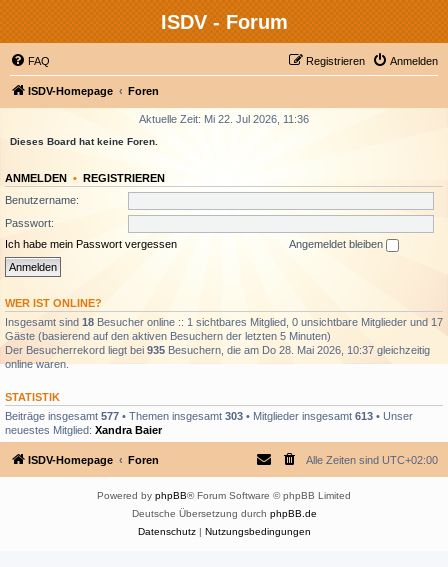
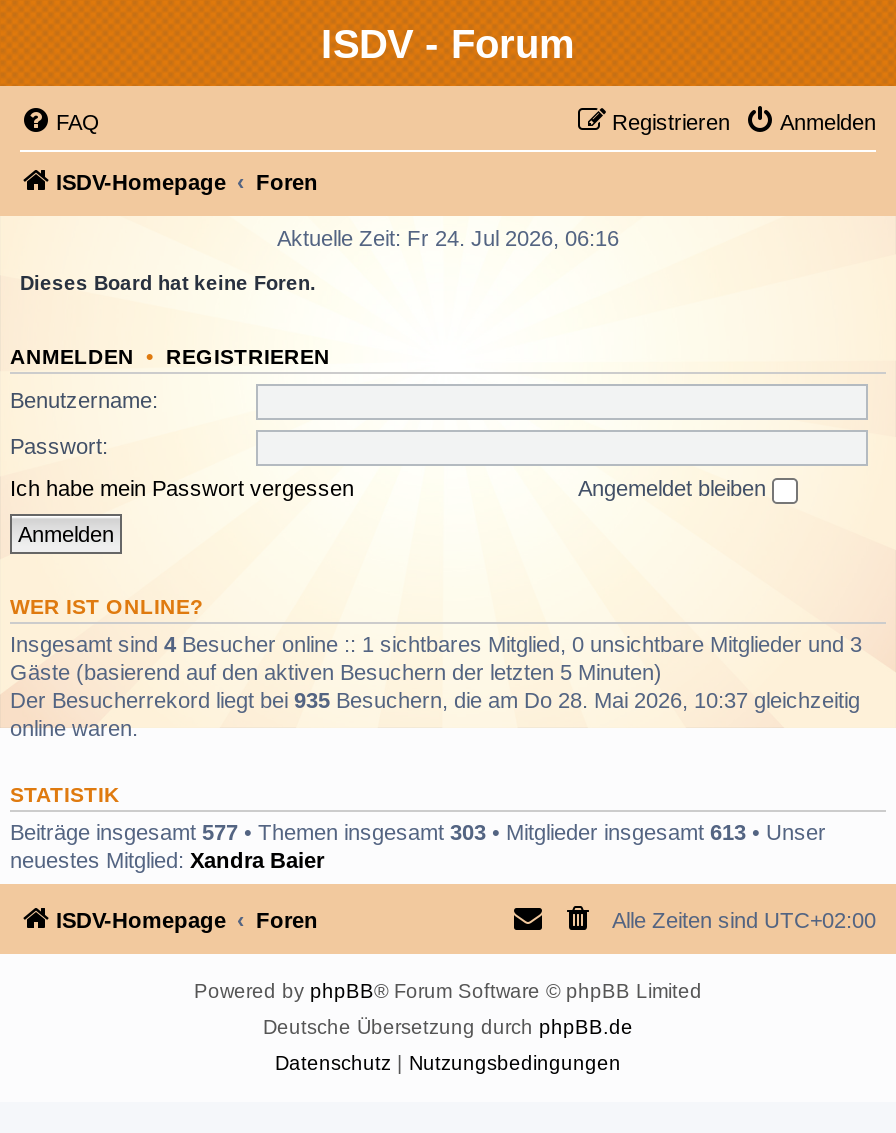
- Aktuelle Zeit: Mi 22. Jul 2026, 11:36
+ Aktuelle Zeit: Fr 24. Jul 2026, 06:16

- Insgesamt sind 18 Besucher online :: 1 sichtbares Mitglied, 0 unsichtbare Mitglieder und 17
+ Insgesamt sind 4 Besucher online :: 1 sichtbares Mitglied, 0 unsichtbare Mitglieder und 3
